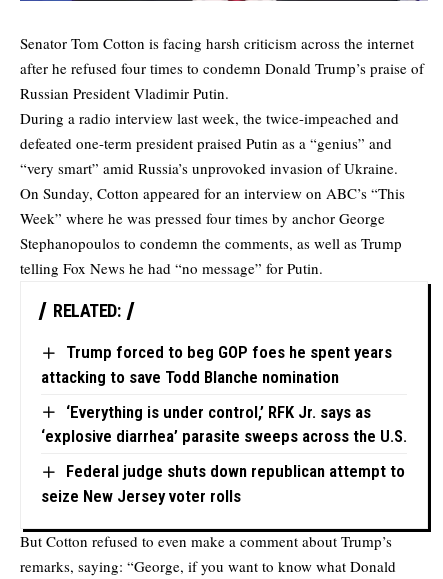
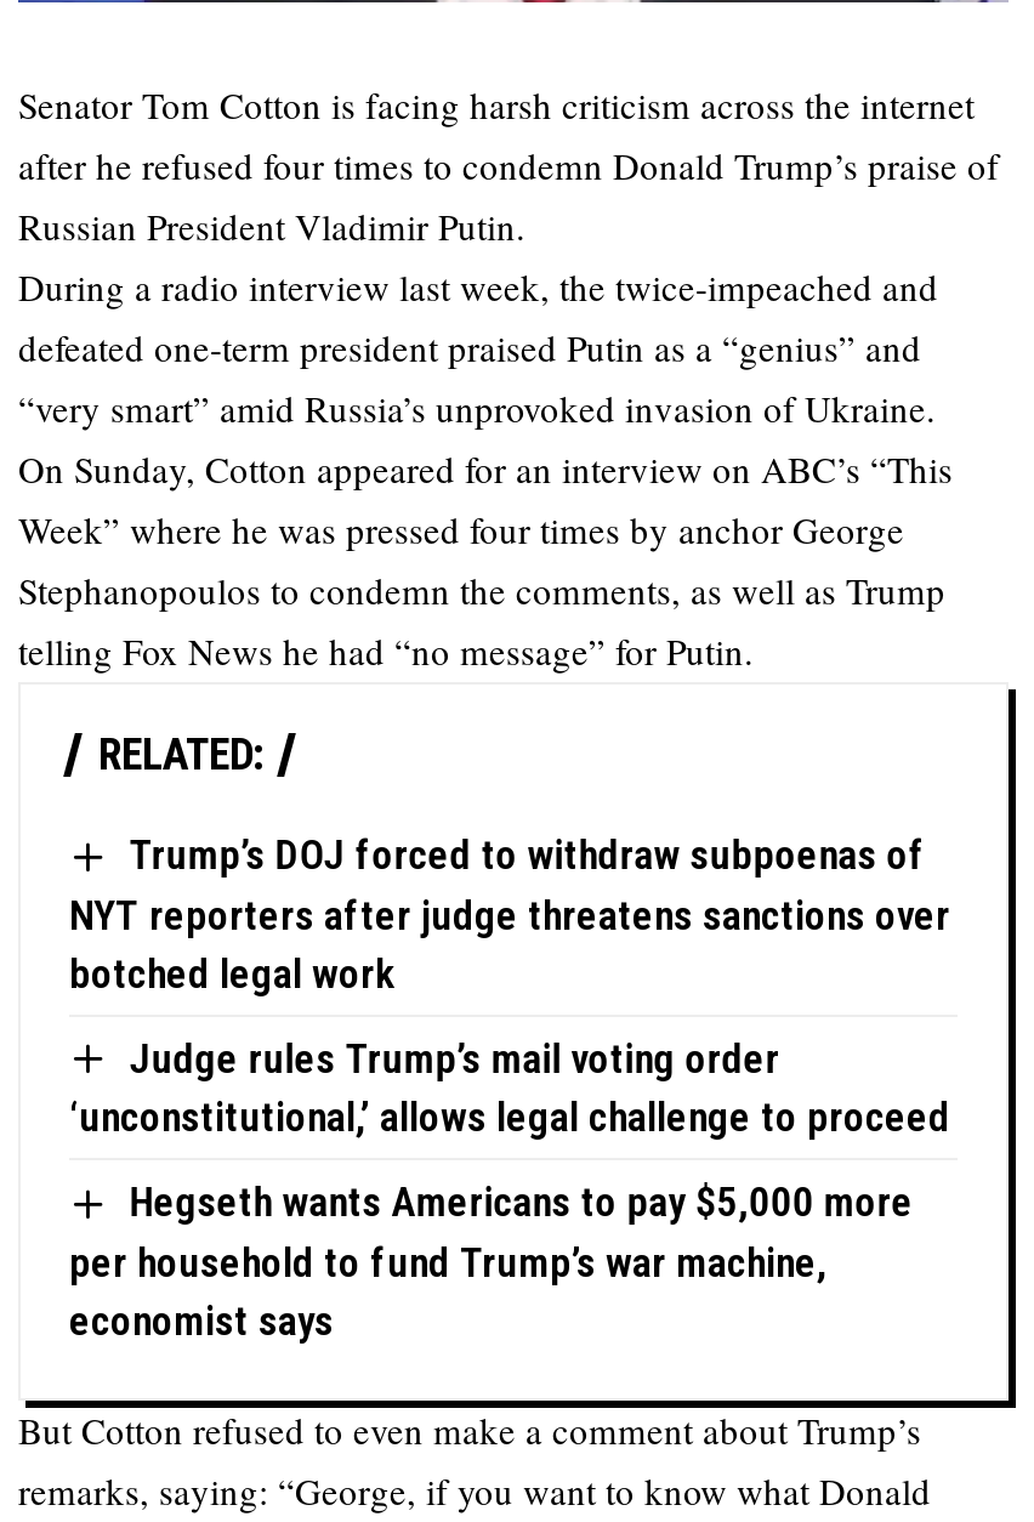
- Trump forced to beg GOP foes he spent years
- attacking to save Todd Blanche nomination
+ Trump’s DOJ forced to withdraw subpoenas of
+ NYT reporters after judge threatens sanctions over
+ botched legal work

- ‘Everything is under control,’ RFK Jr. says as
- ‘explosive diarrhea’ parasite sweeps across the U.S.
+ Judge rules Trump’s mail voting order
+ ‘unconstitutional,’ allows legal challenge to proceed

- Federal judge shuts down republican attempt to
- seize New Jersey voter rolls
+ Hegseth wants Americans to pay $5,000 more
+ per household to fund Trump’s war machine,
+ economist says
